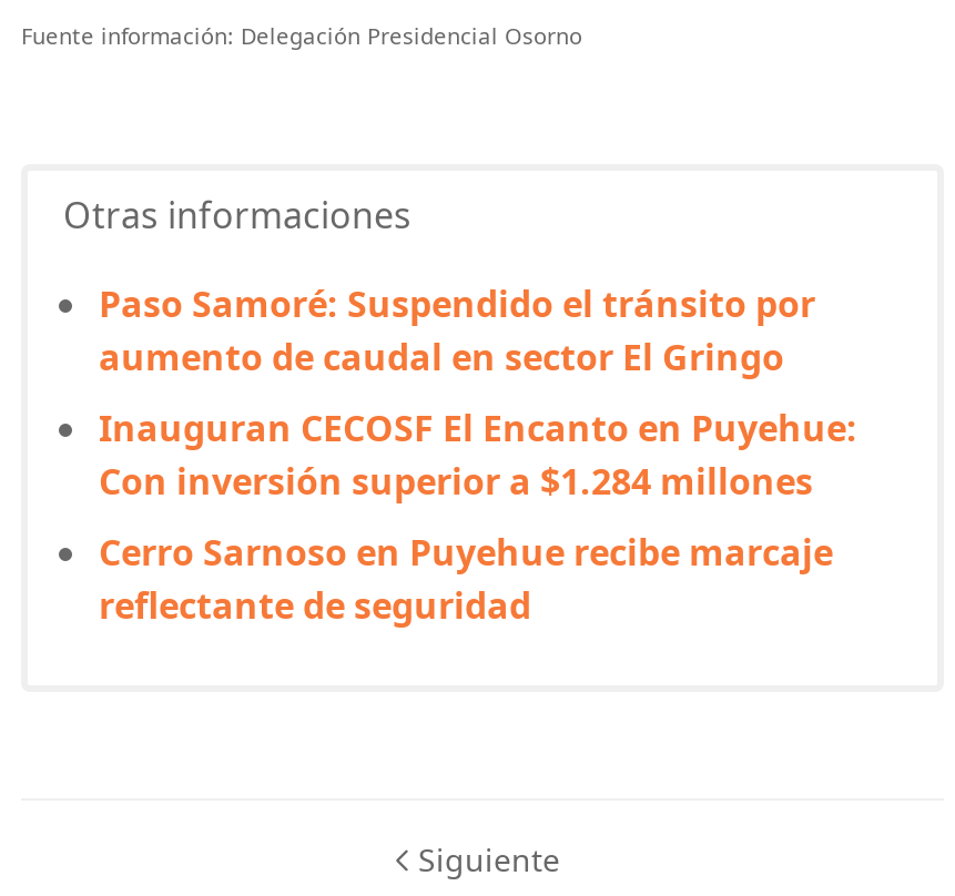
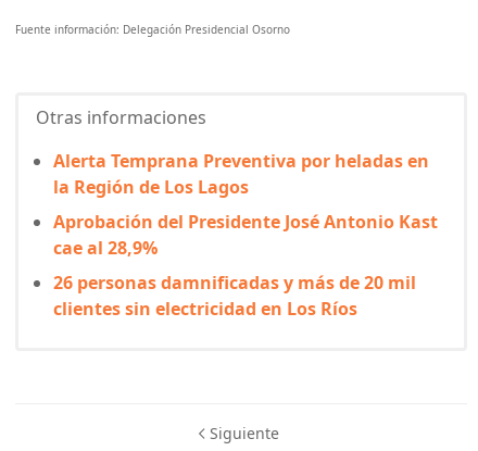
- Paso Samoré: Suspendido el tránsito por
- aumento de caudal en sector El Gringo
+ Alerta Temprana Preventiva por heladas en
+ la Región de Los Lagos

- Inauguran CECOSF El Encanto en Puyehue:
- Con inversión superior a $1.284 millones
+ Aprobación del Presidente José Antonio Kast
+ cae al 28,9%

- Cerro Sarnoso en Puyehue recibe marcaje
- reflectante de seguridad
+ 26 personas damnificadas y más de 20 mil
+ clientes sin electricidad en Los Ríos
